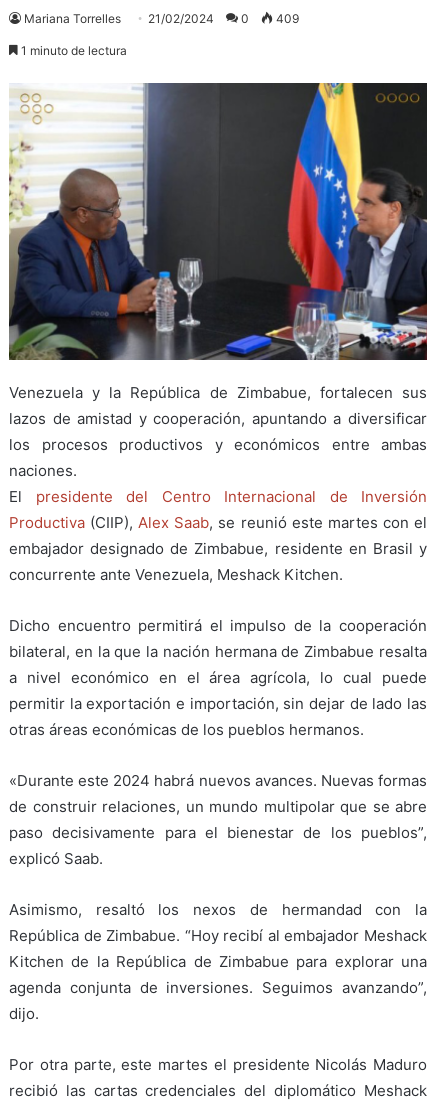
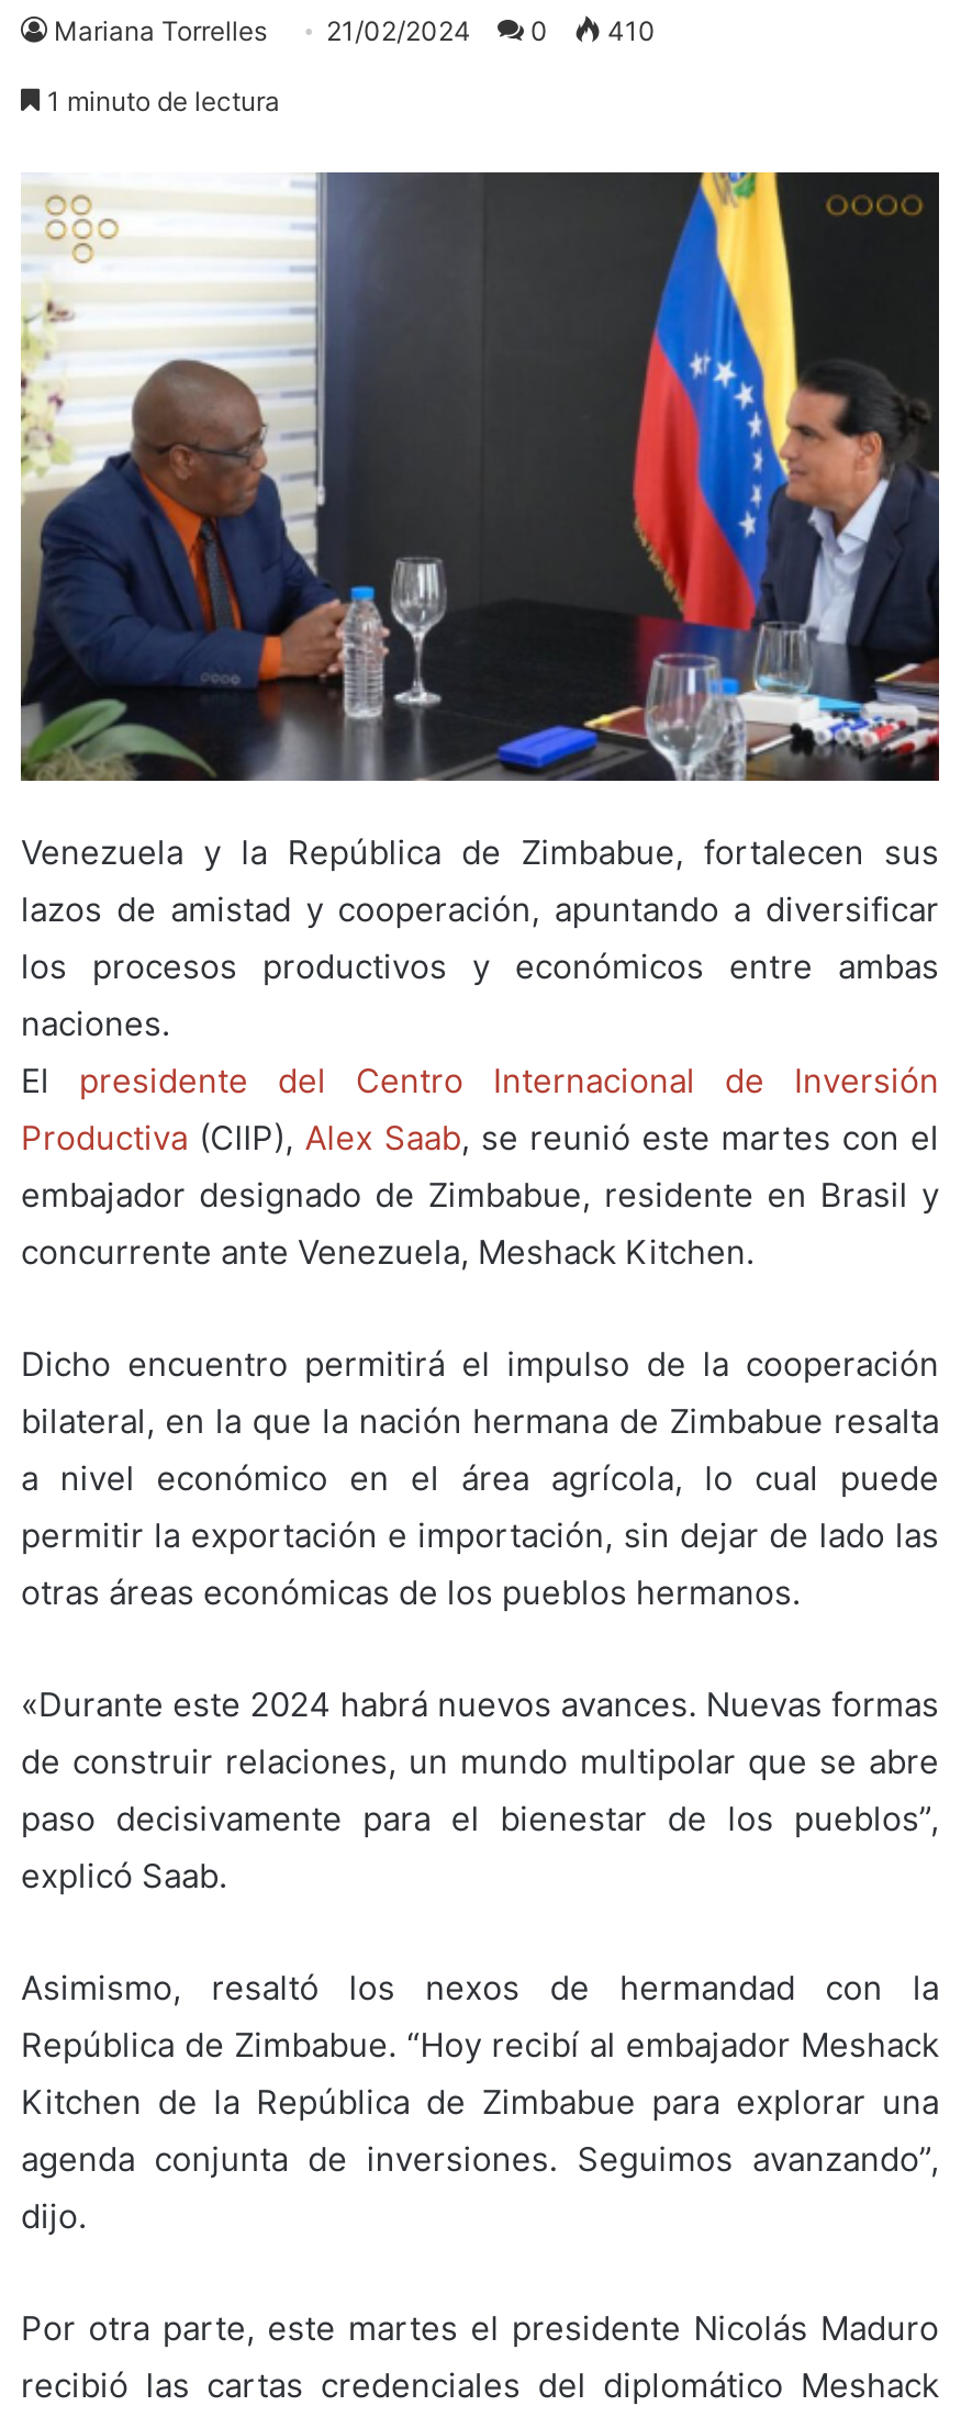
- Mariana Torrelles 21/02/2024 0 409
+ Mariana Torrelles 21/02/2024 0 410
